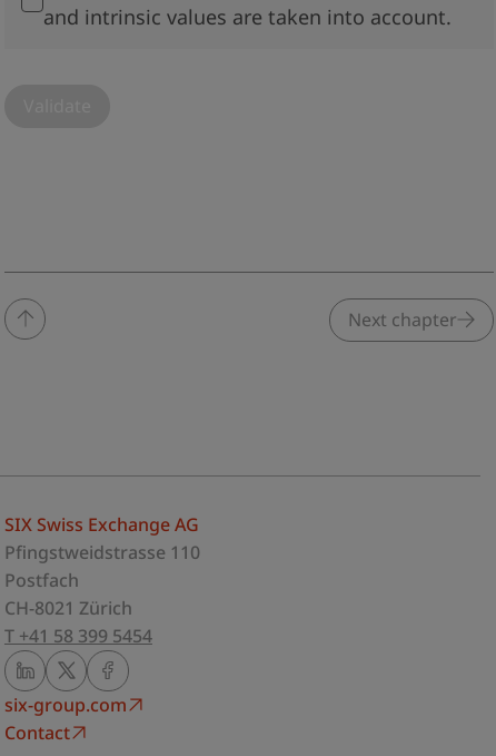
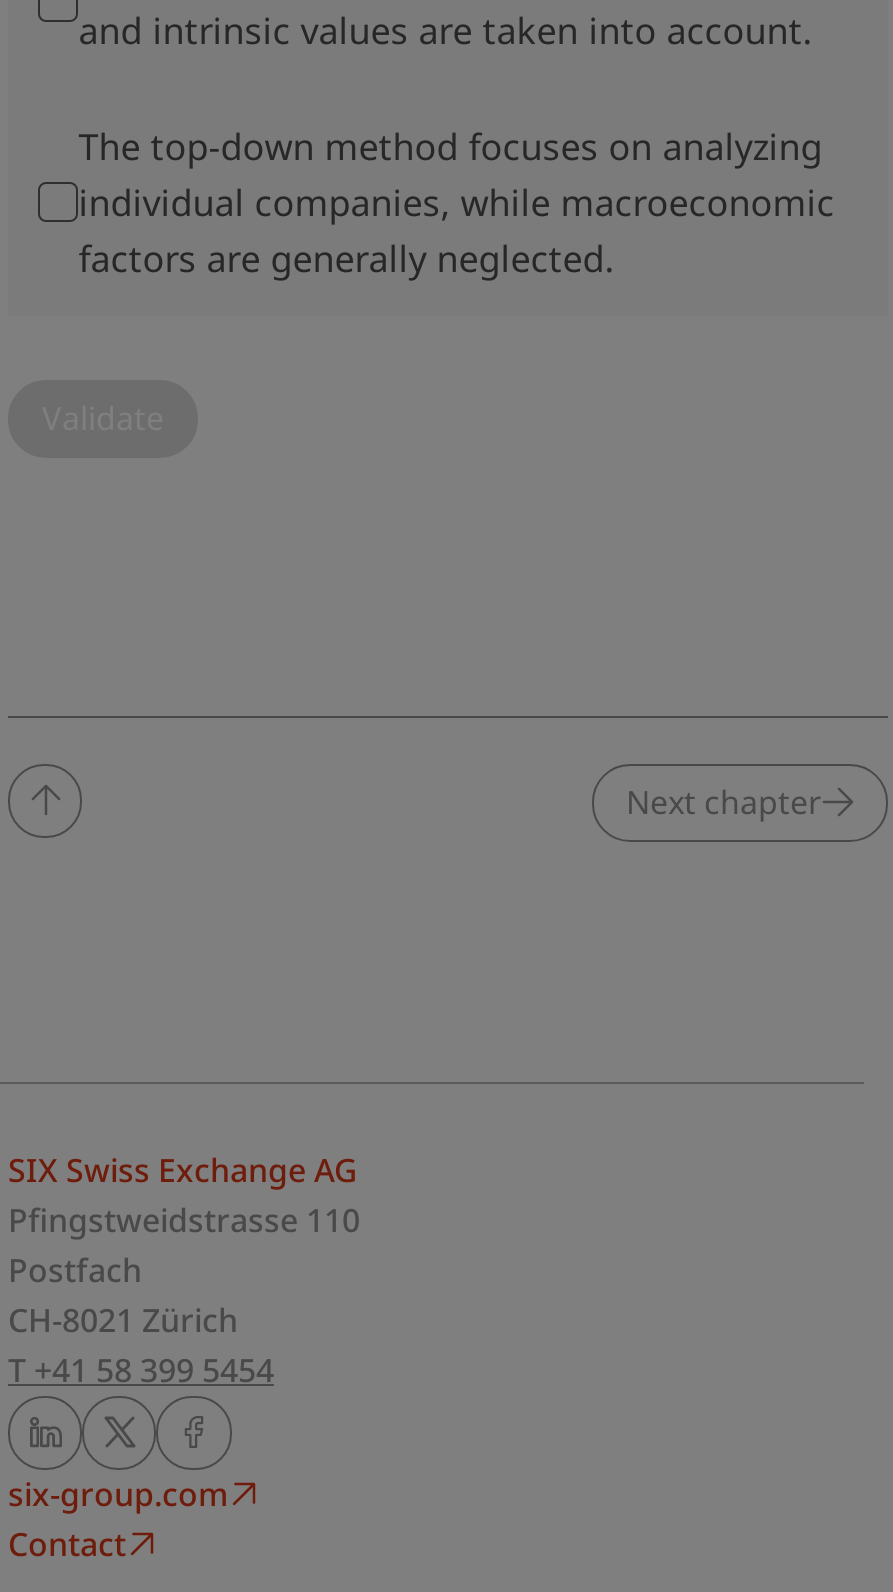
+ The top-down method focuses on analyzing
+ individual companies, while macroeconomic
+ factors are generally neglected.
